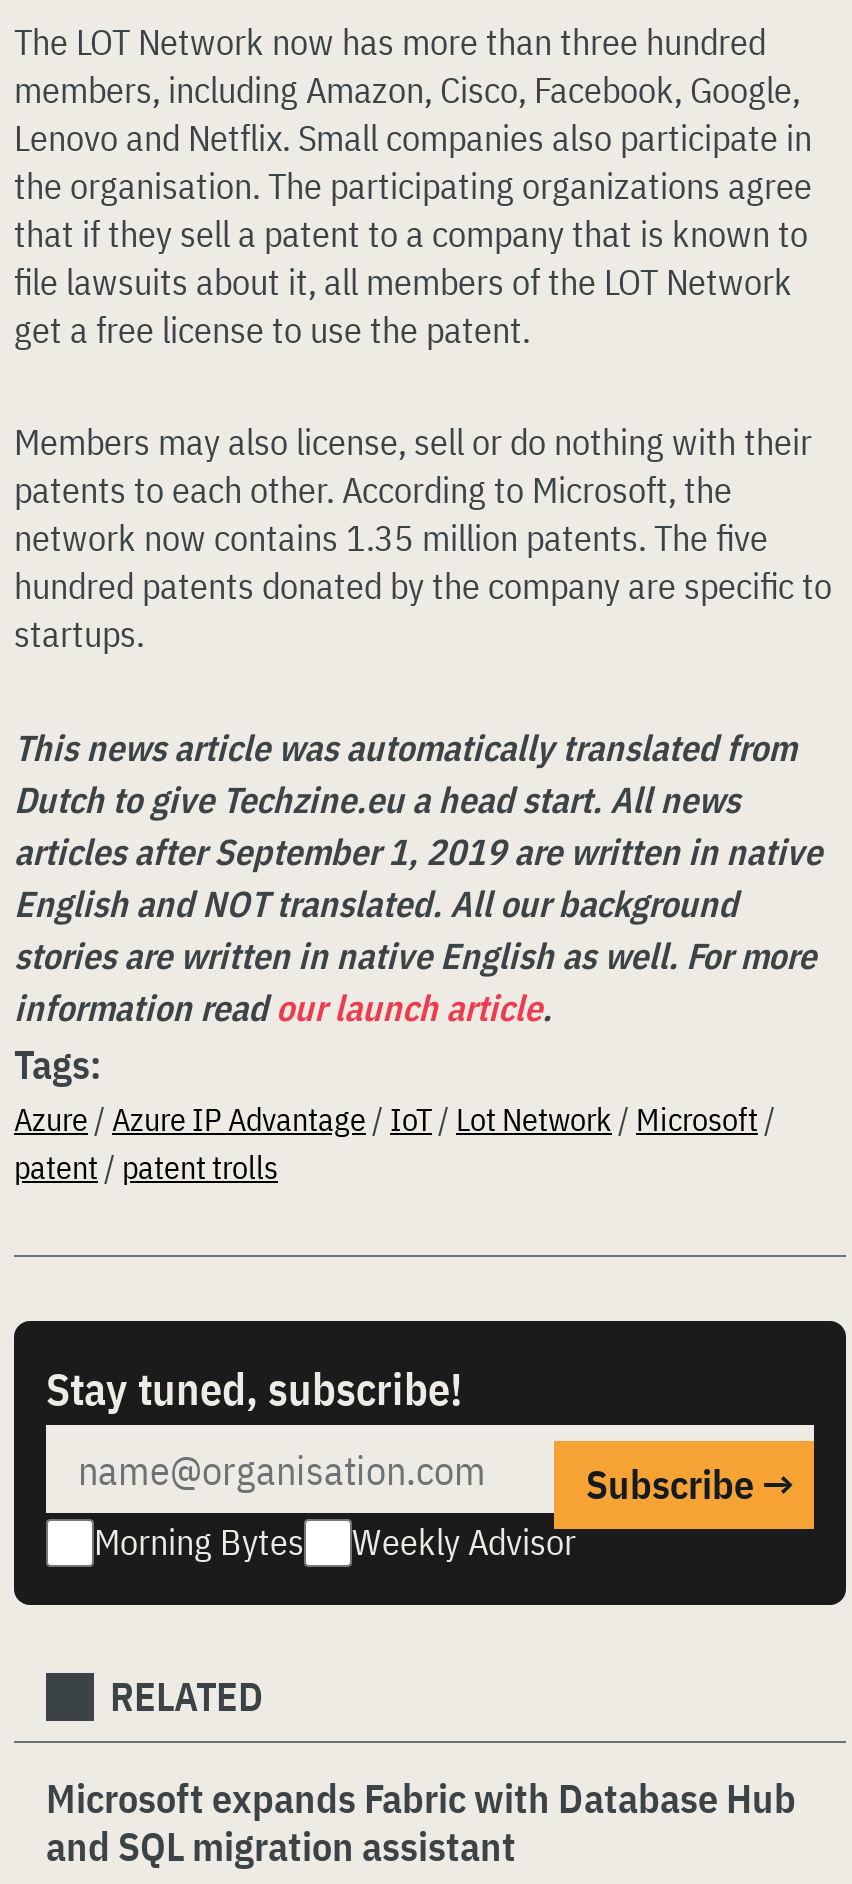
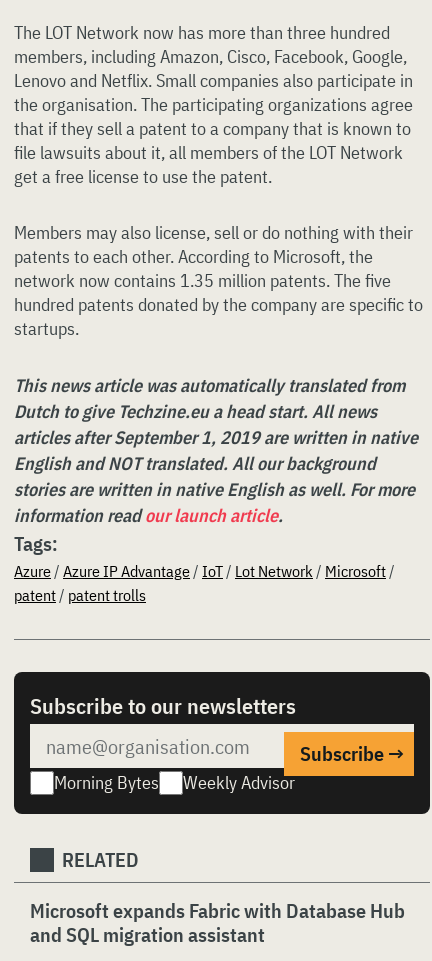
- Stay tuned, subscribe!
+ Subscribe to our newsletters
